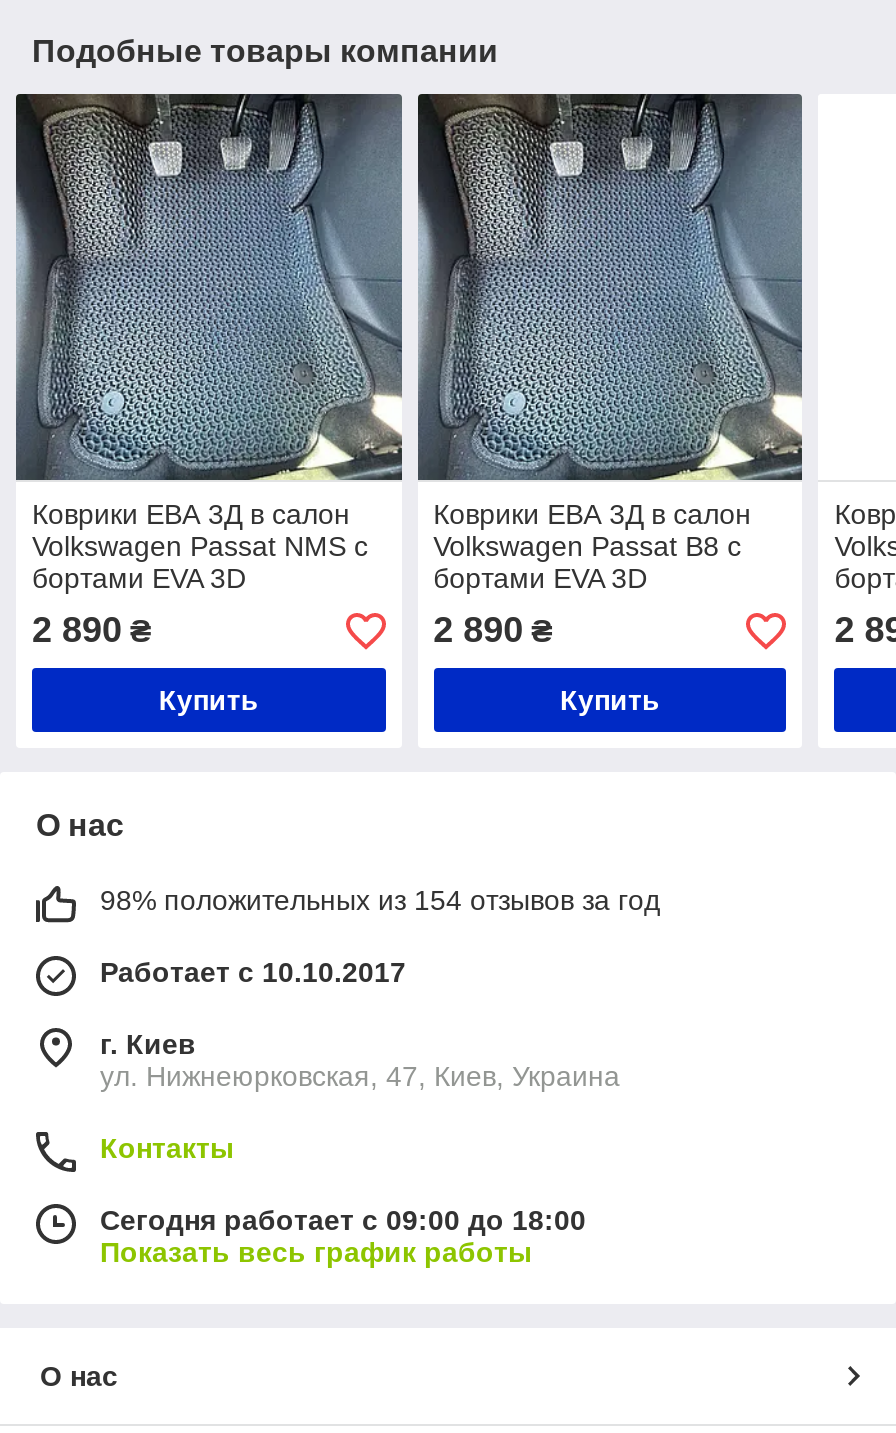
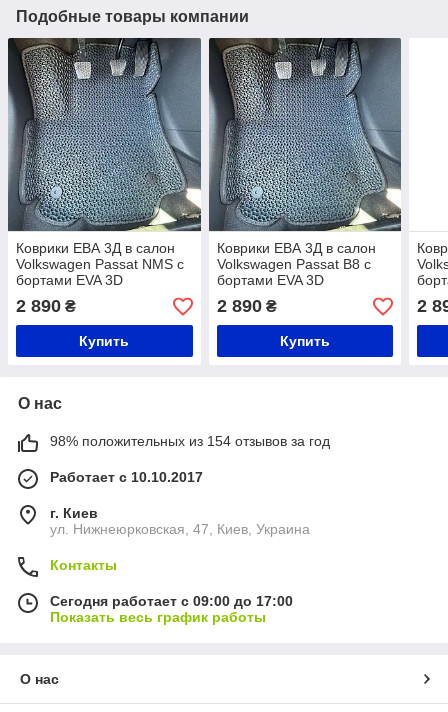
- Сегодня работает с 09:00 до 18:00
+ Сегодня работает с 09:00 до 17:00
